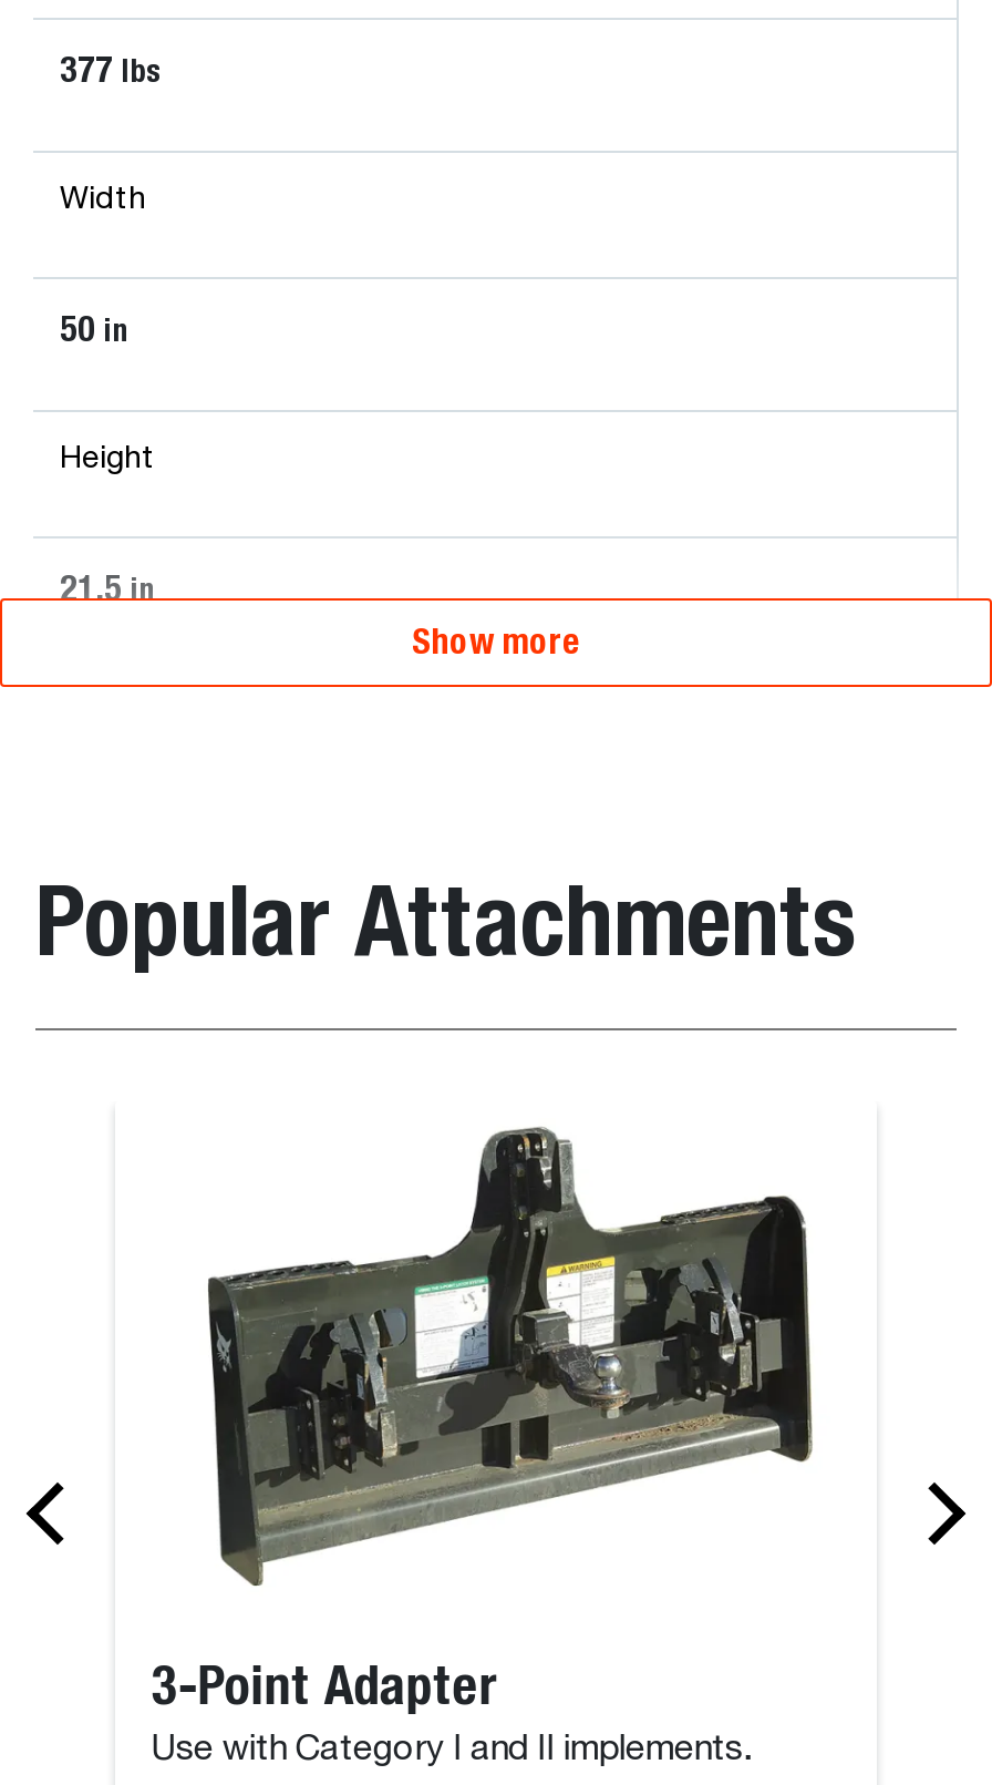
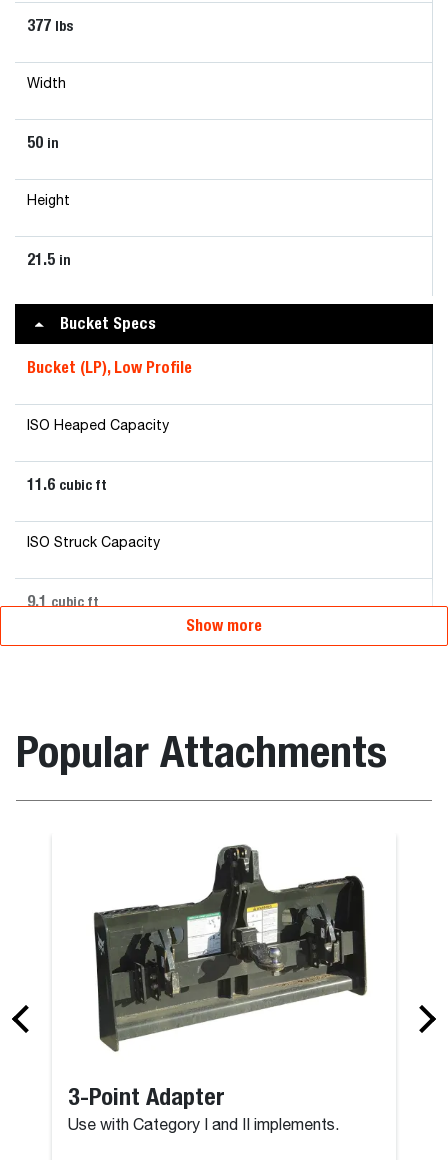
+ Bucket Specs
+ Bucket (LP), Low Profile
+ ISO Heaped Capacity
+ 11.6 cubic ft
+ ISO Struck Capacity
+ 9.1 cubic ft
